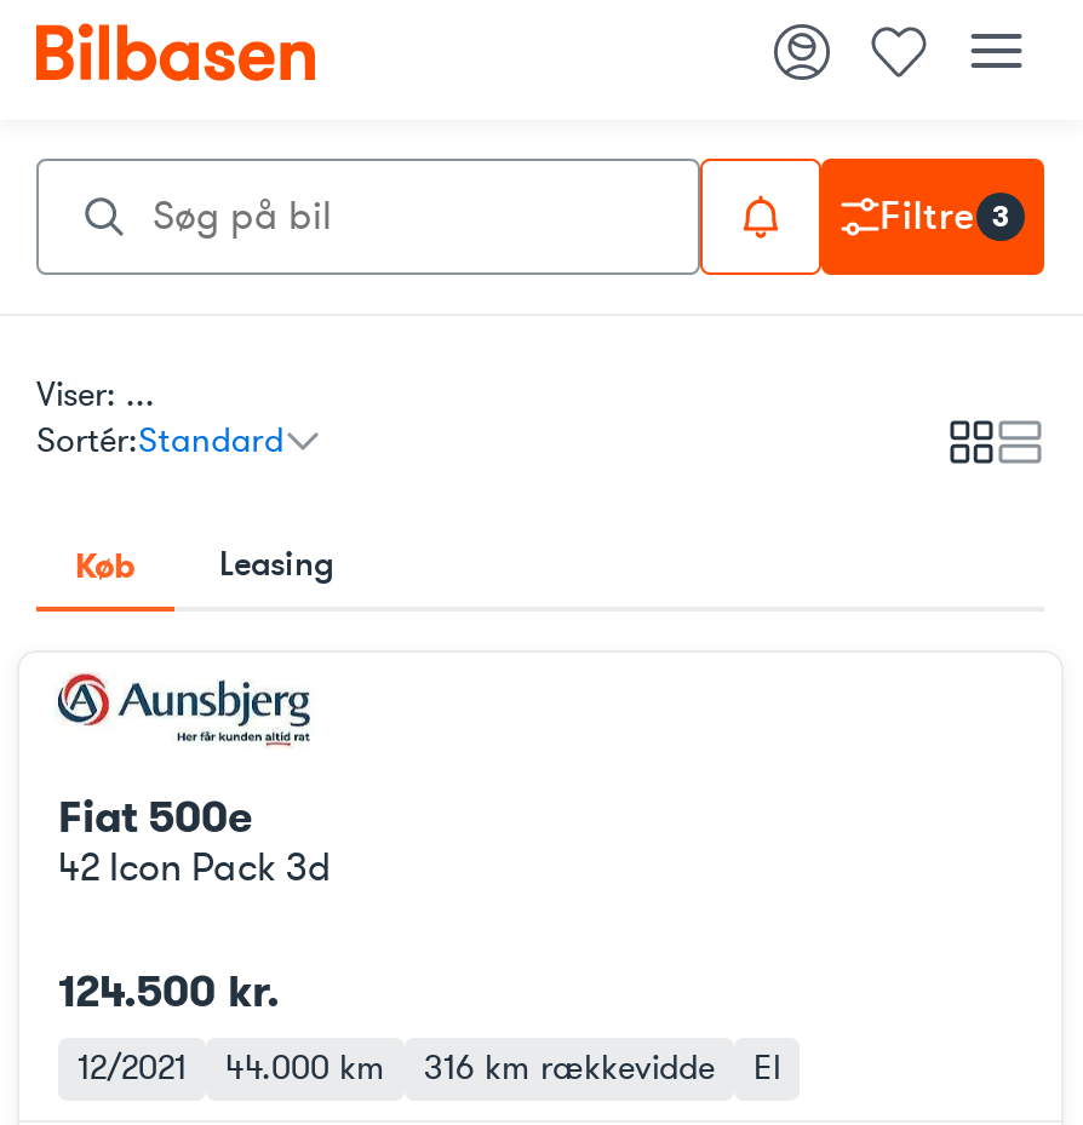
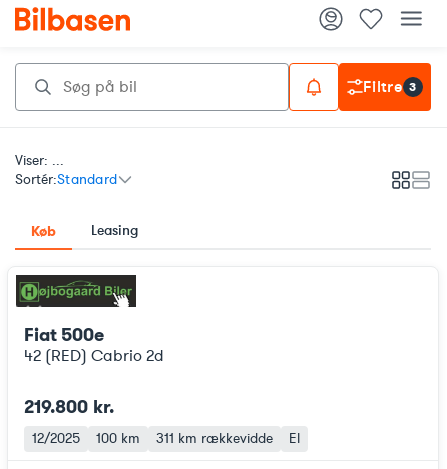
- [image]
- 42 Icon Pack 3d
+ [image]
+ 42 (RED) Cabrio 2d

- 124.500 kr.
+ 219.800 kr.

- 12/2021
- 44.000 km
- 316 km rækkevidde
+ 12/2025
+ 100 km
+ 311 km rækkevidde
